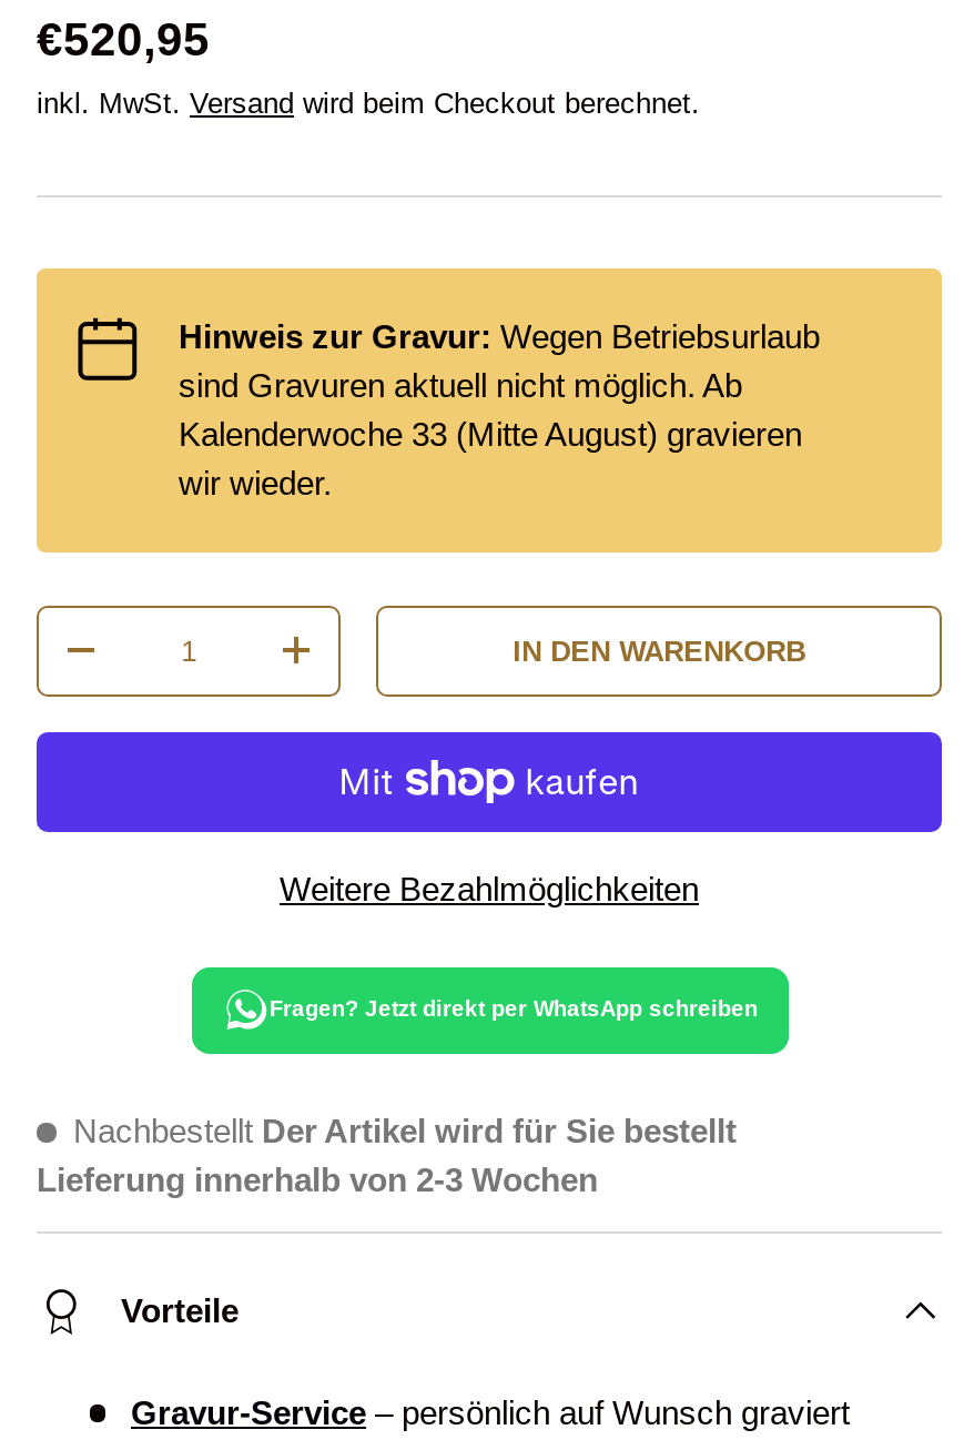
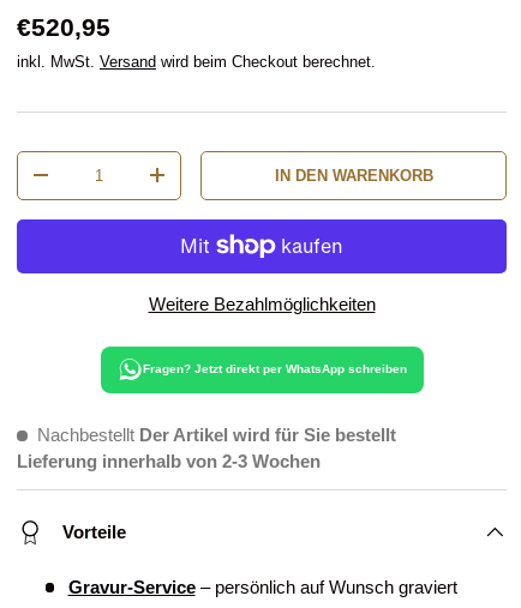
- [image]
- Hinweis zur Gravur: Wegen Betriebsurlaub
- sind Gravuren aktuell nicht möglich. Ab
- Kalenderwoche 33 (Mitte August) gravieren
- wir wieder.
